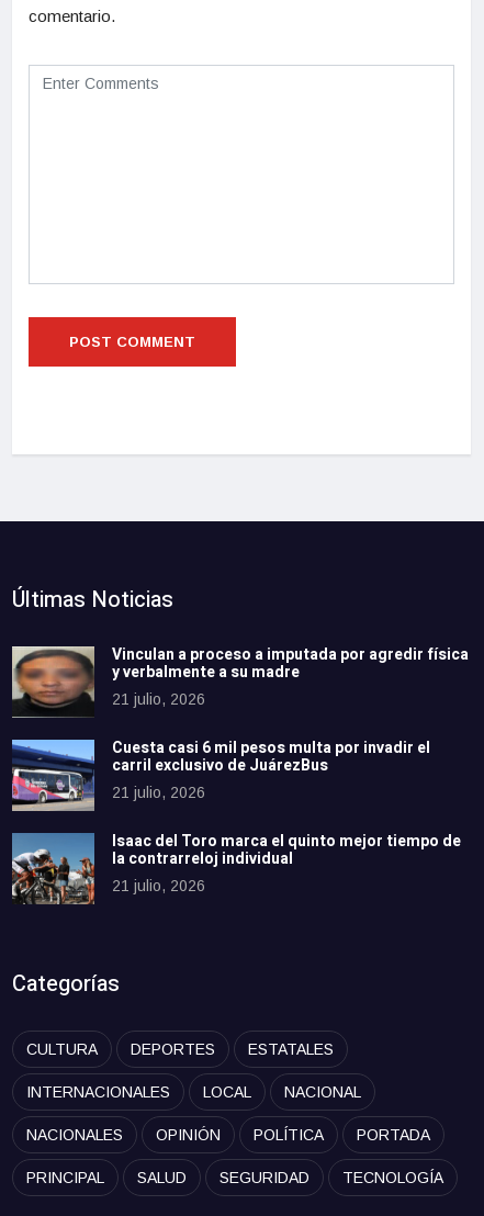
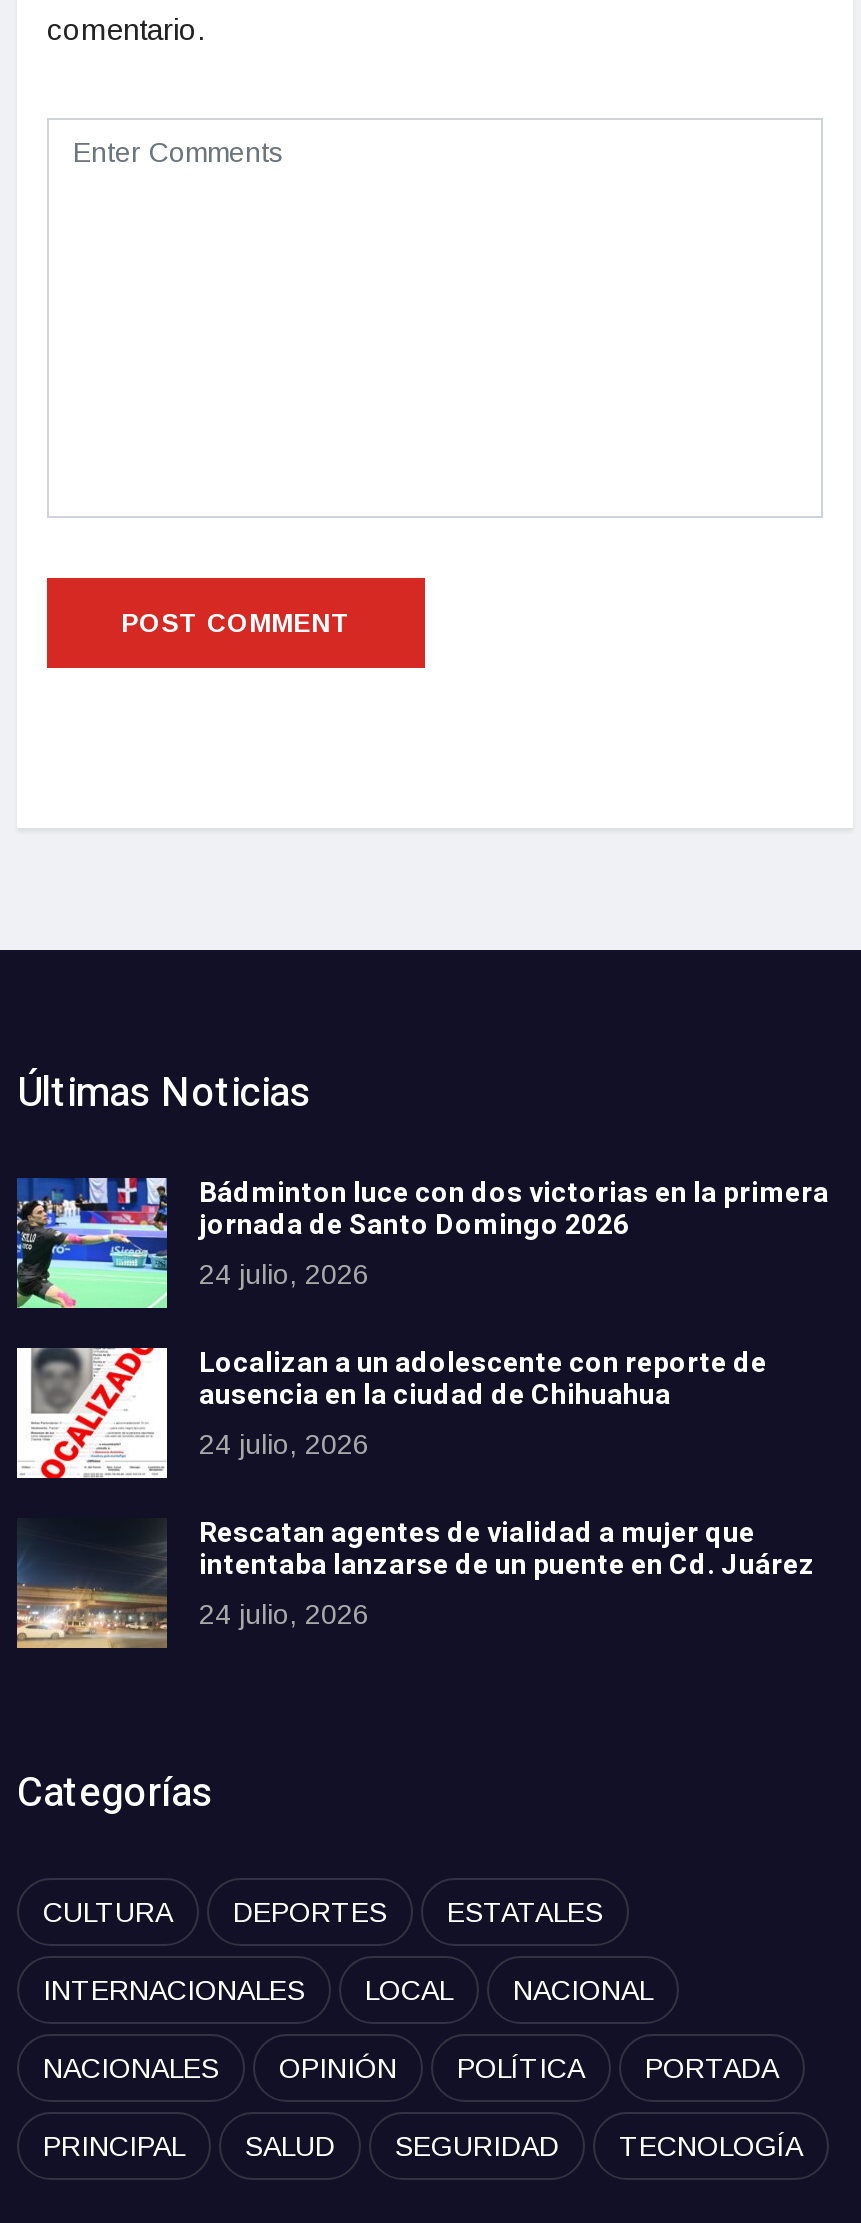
- [image]
- Vinculan a proceso a imputada por agredir física
- y verbalmente a su madre
- 21 julio, 2026
+ [image]
+ Bádminton luce con dos victorias en la primera
+ jornada de Santo Domingo 2026
+ 24 julio, 2026

- [image]
- Cuesta casi 6 mil pesos multa por invadir el
- carril exclusivo de JuárezBus
- 21 julio, 2026
+ [image]
+ Localizan a un adolescente con reporte de
+ ausencia en la ciudad de Chihuahua
+ 24 julio, 2026

- [image]
- Isaac del Toro marca el quinto mejor tiempo de
- la contrarreloj individual
- 21 julio, 2026
+ [image]
+ Rescatan agentes de vialidad a mujer que
+ intentaba lanzarse de un puente en Cd. Juárez
+ 24 julio, 2026
